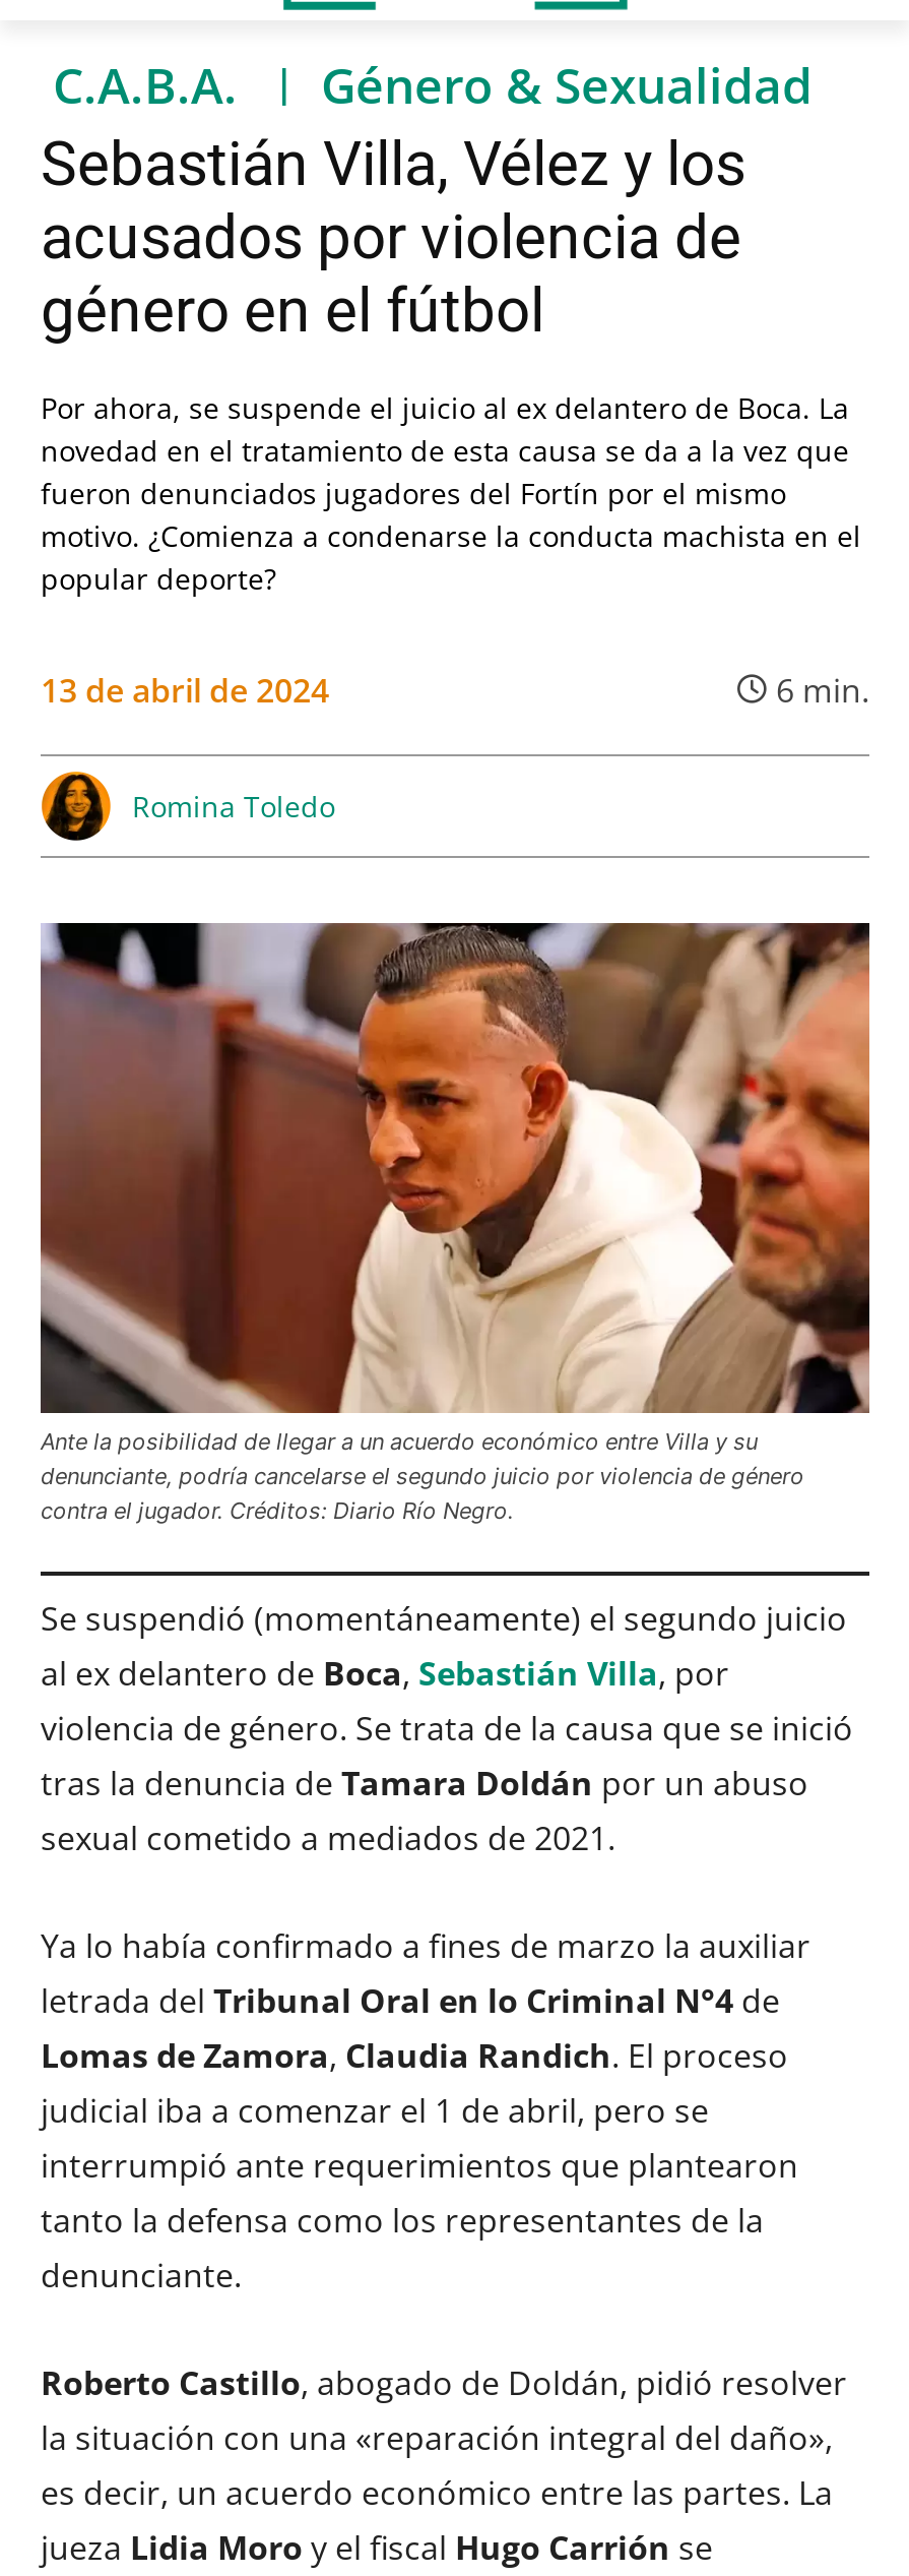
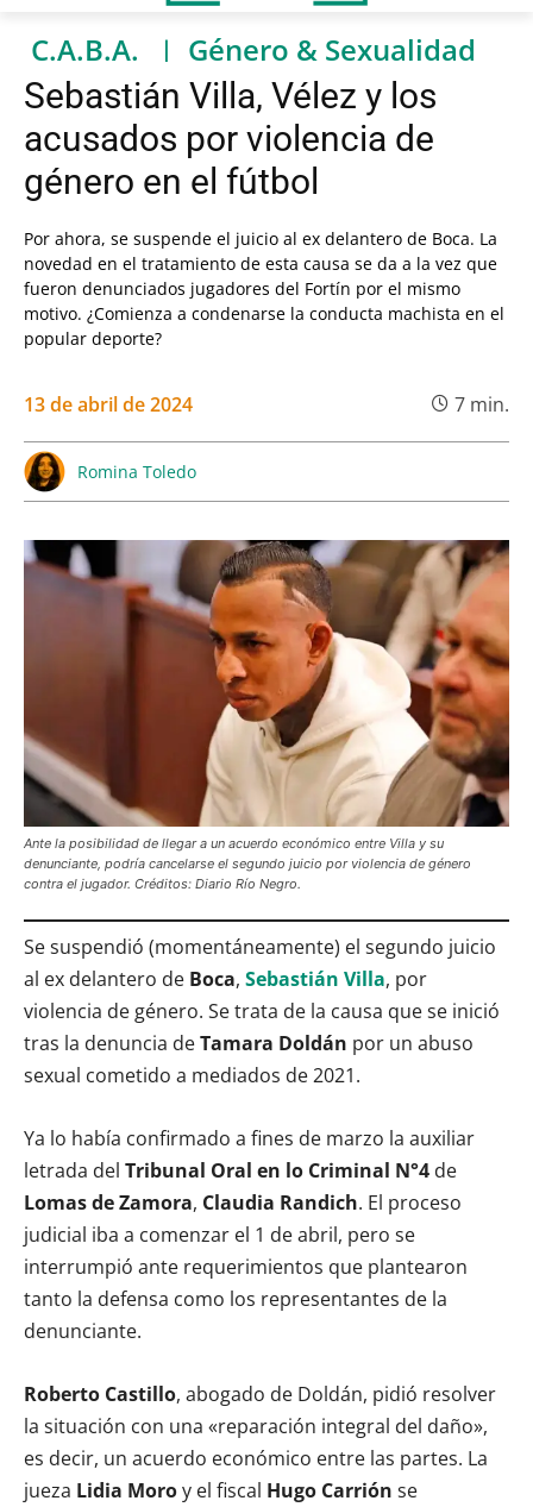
- 6 min.
+ 7 min.
